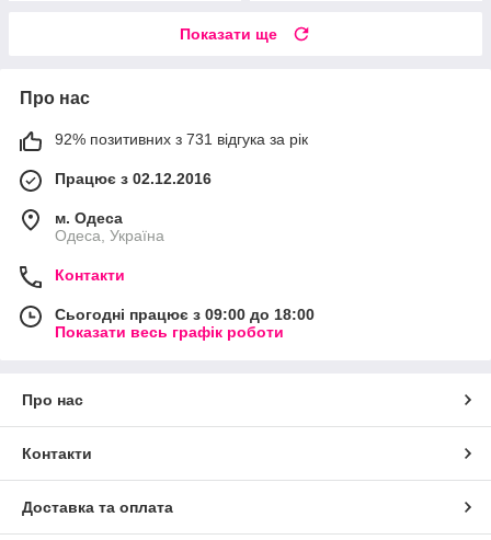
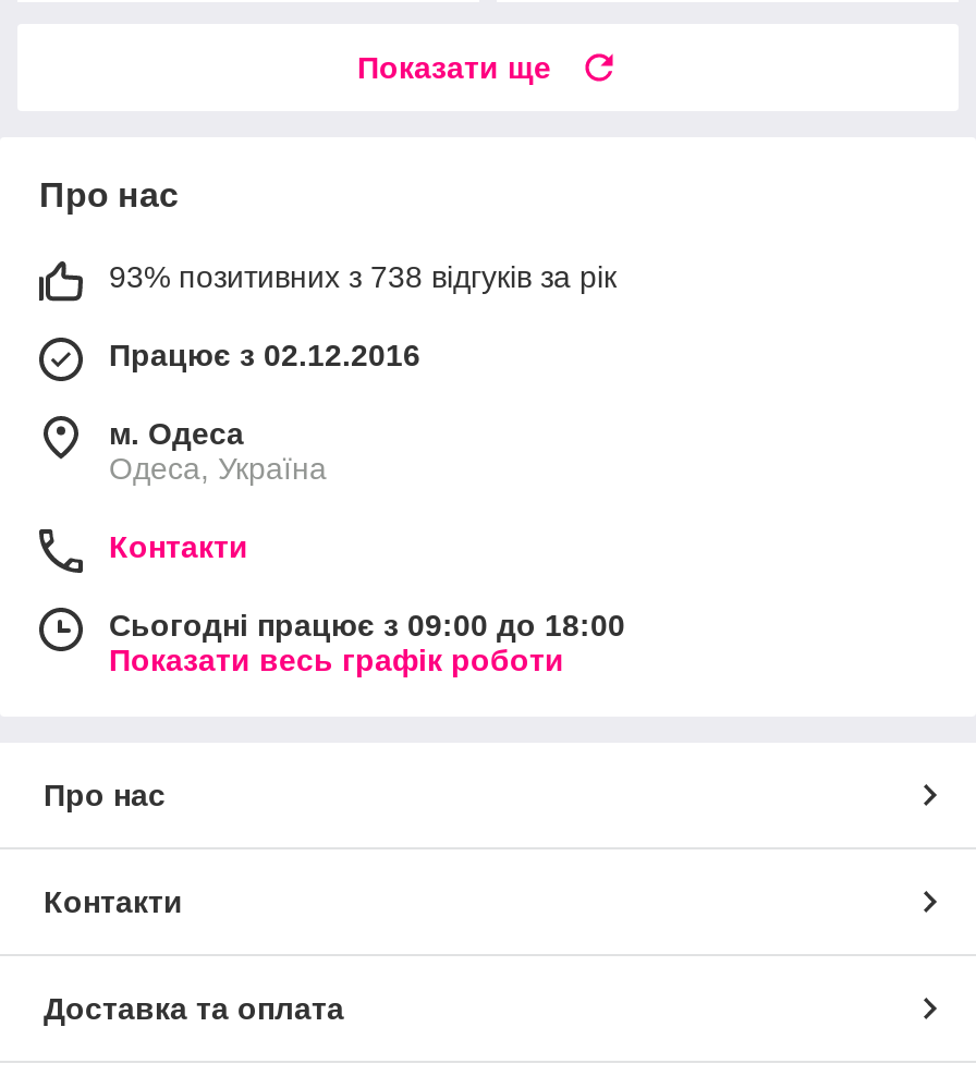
- 92% позитивних з 731 відгука за рік
+ 93% позитивних з 738 відгуків за рік
